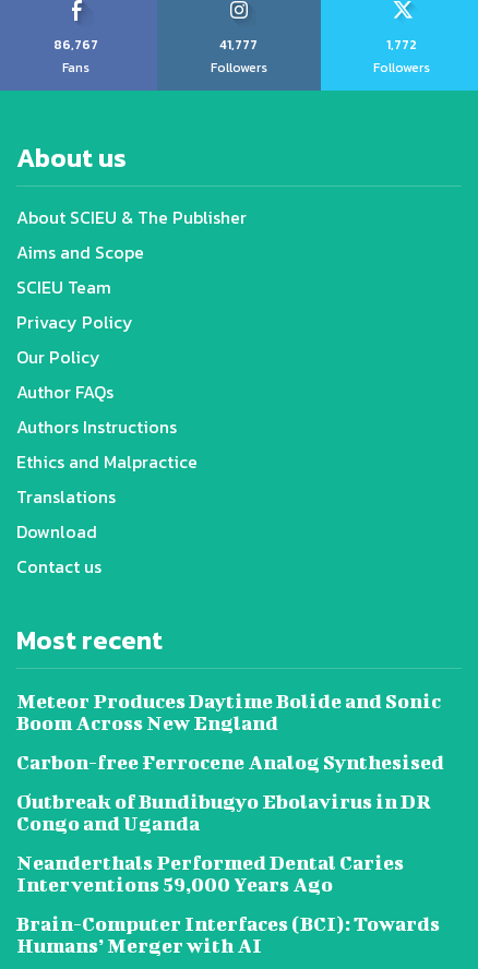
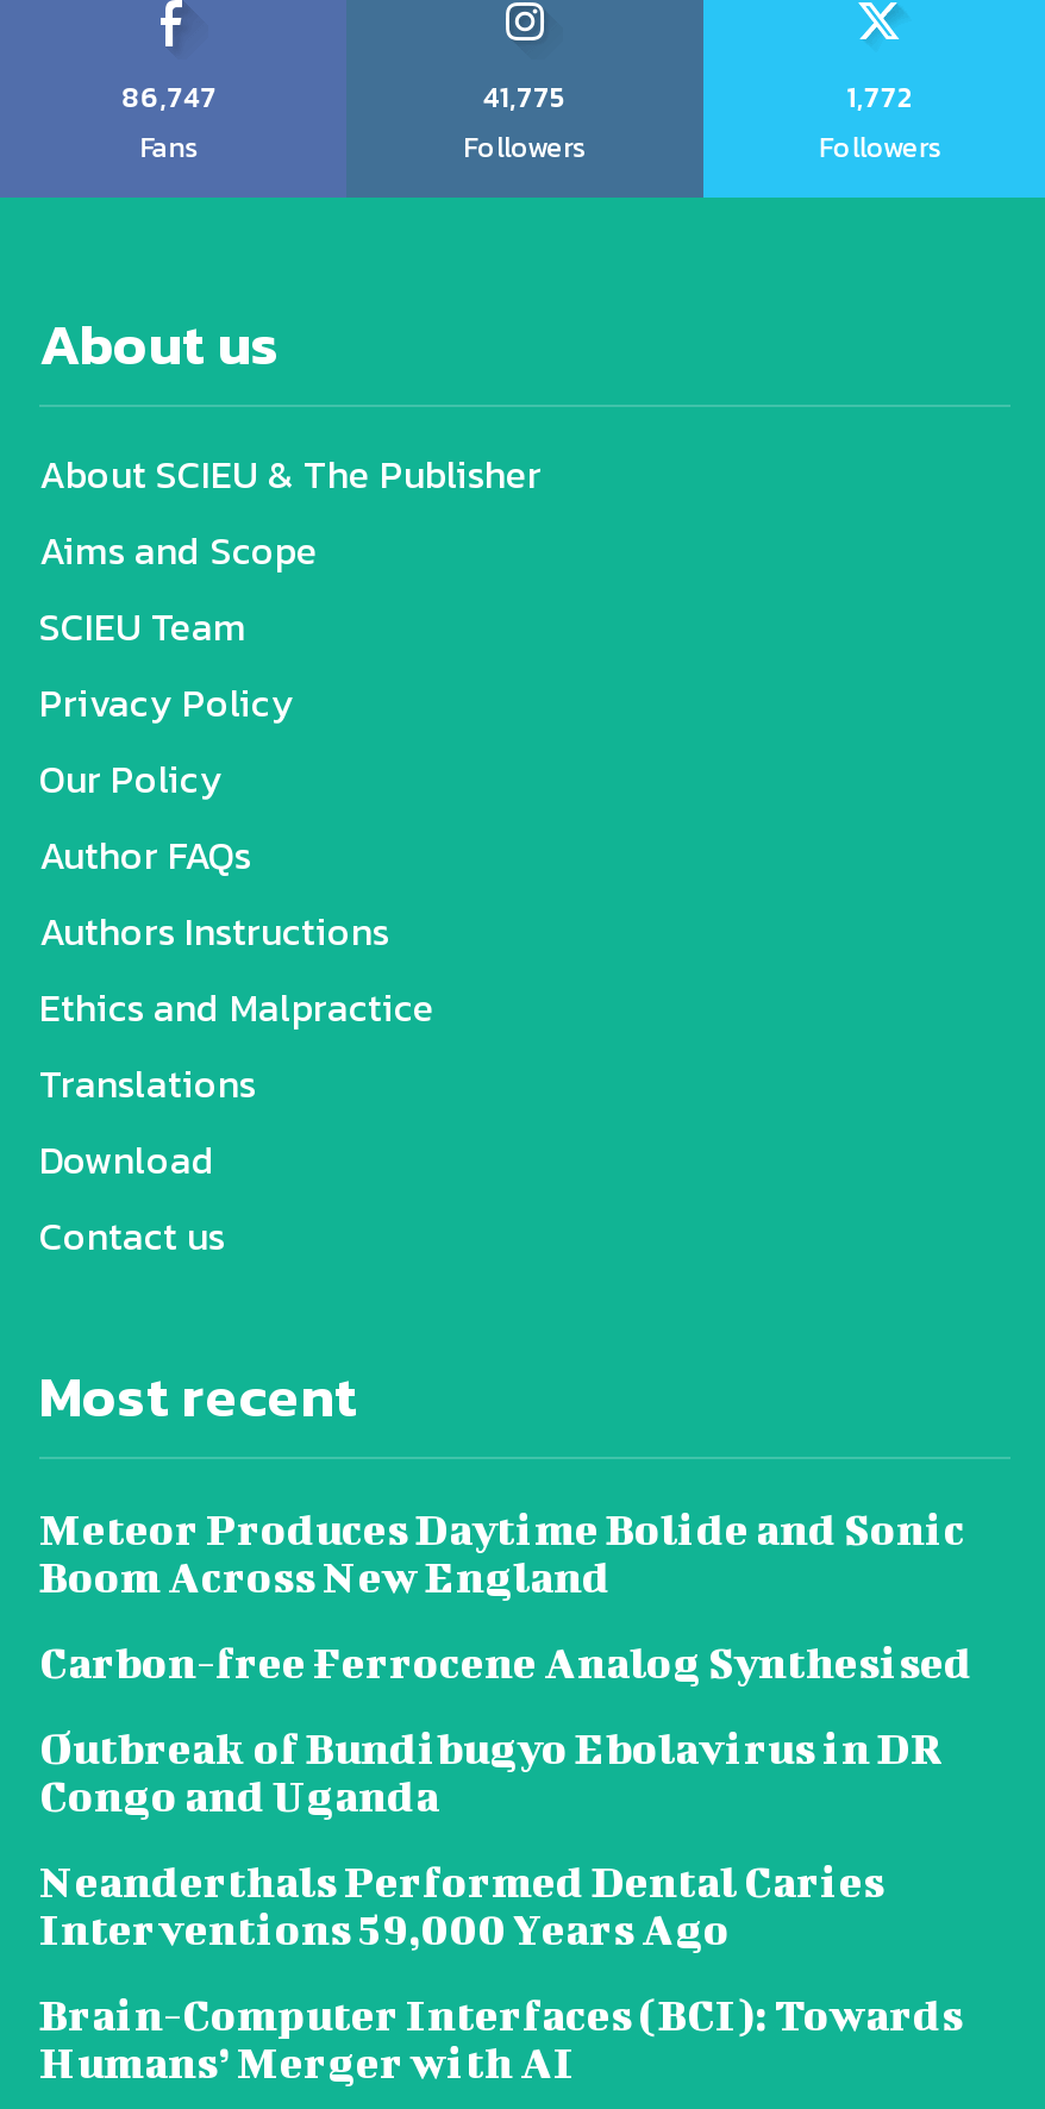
- 86,767
+ 86,747

- 41,777
+ 41,775
